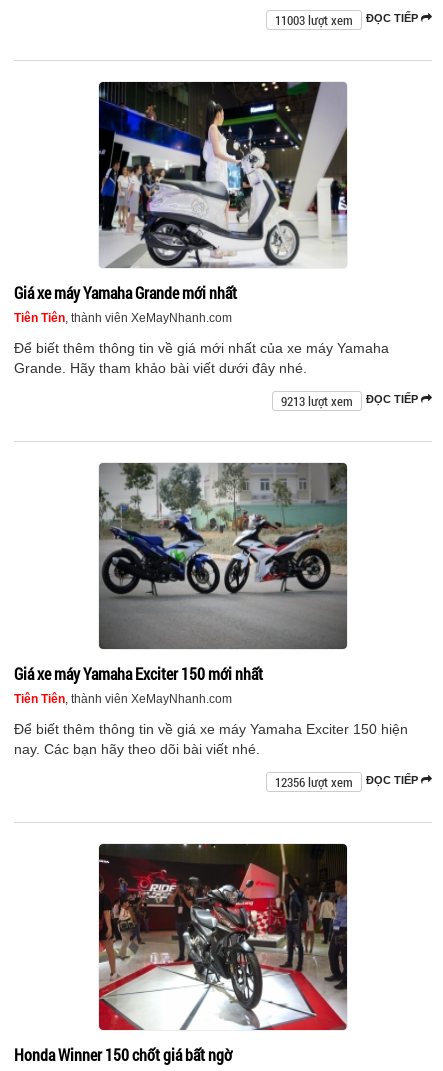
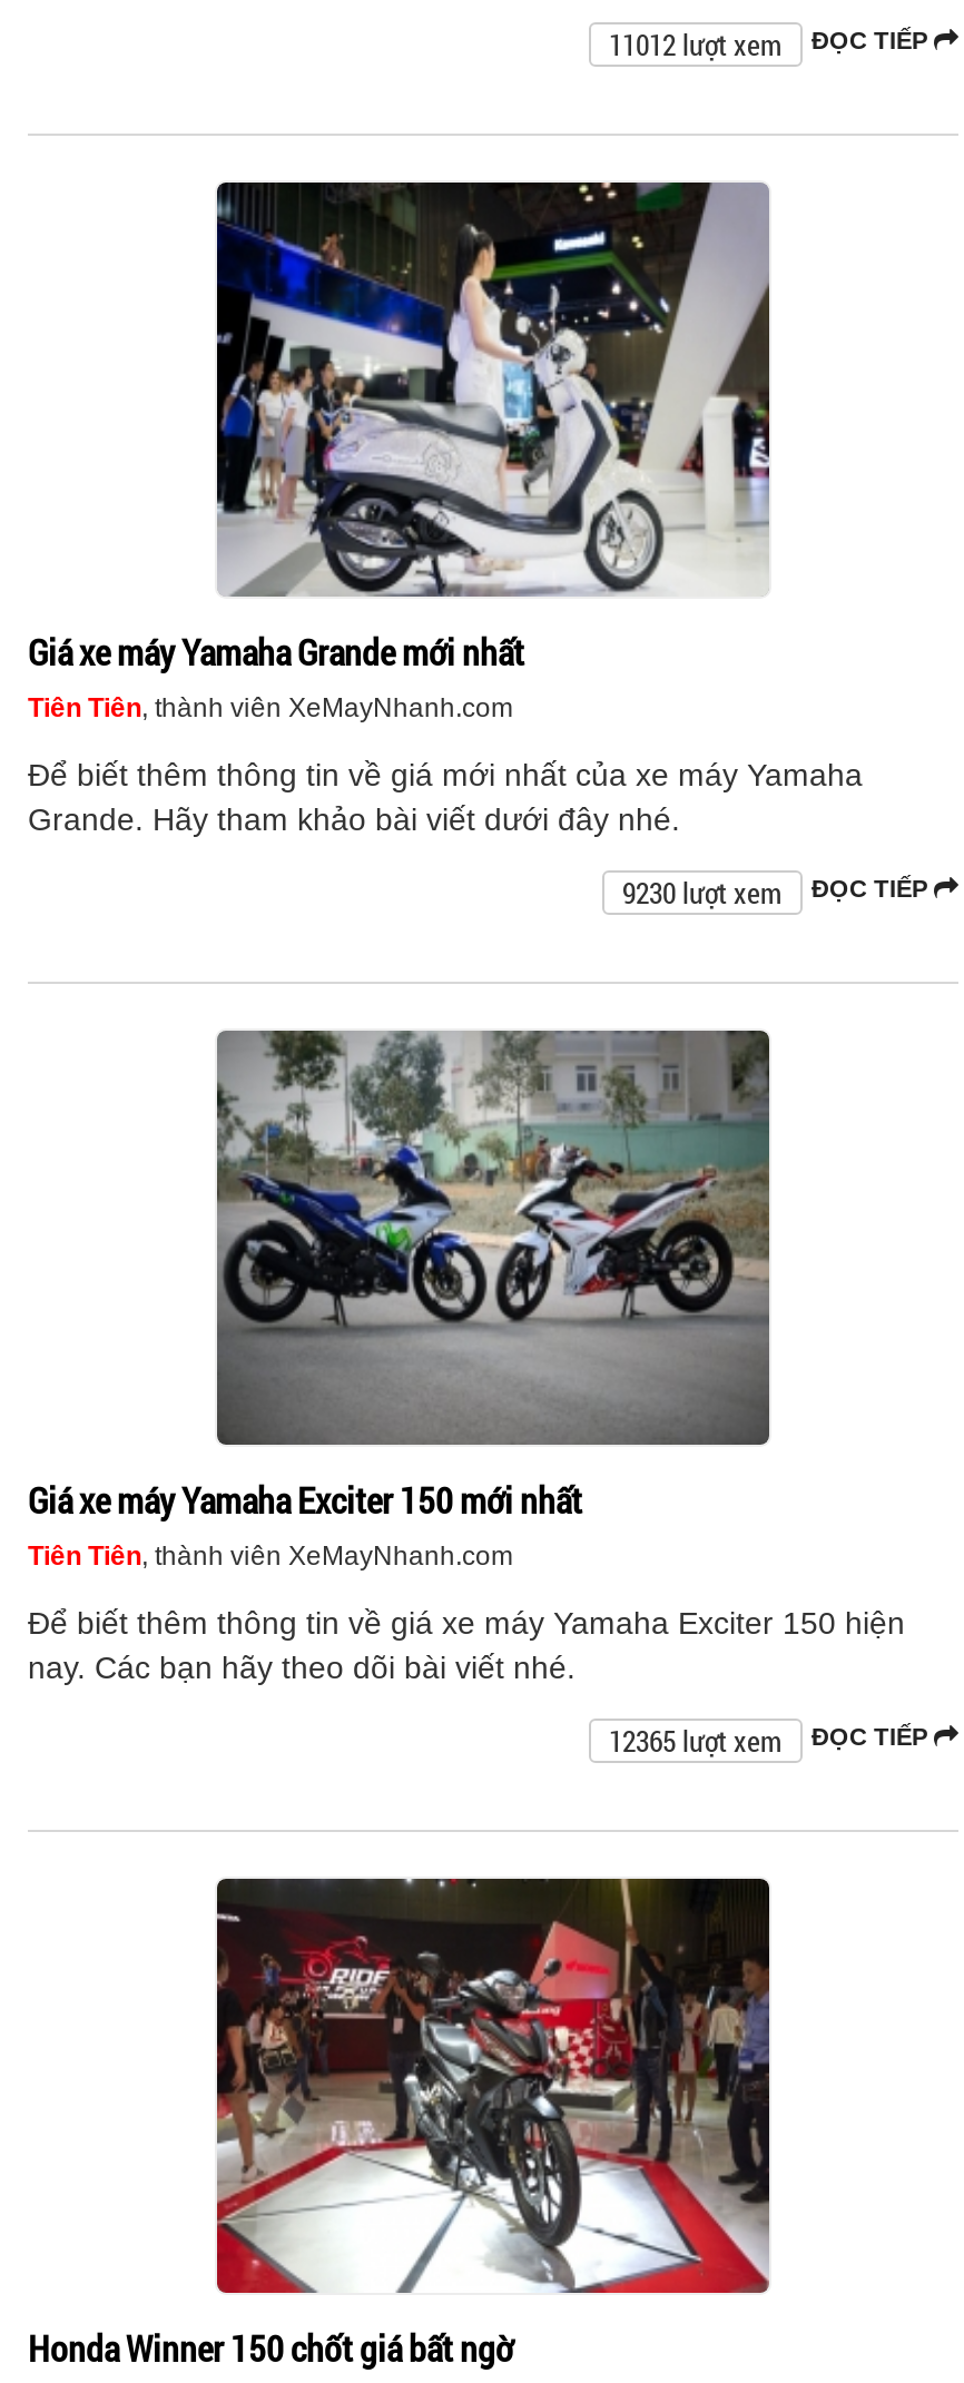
- 11003 lượt xem ĐỌC TIẾP
+ 11012 lượt xem ĐỌC TIẾP

- 9213 lượt xem ĐỌC TIẾP
+ 9230 lượt xem ĐỌC TIẾP

- 12356 lượt xem ĐỌC TIẾP
+ 12365 lượt xem ĐỌC TIẾP
